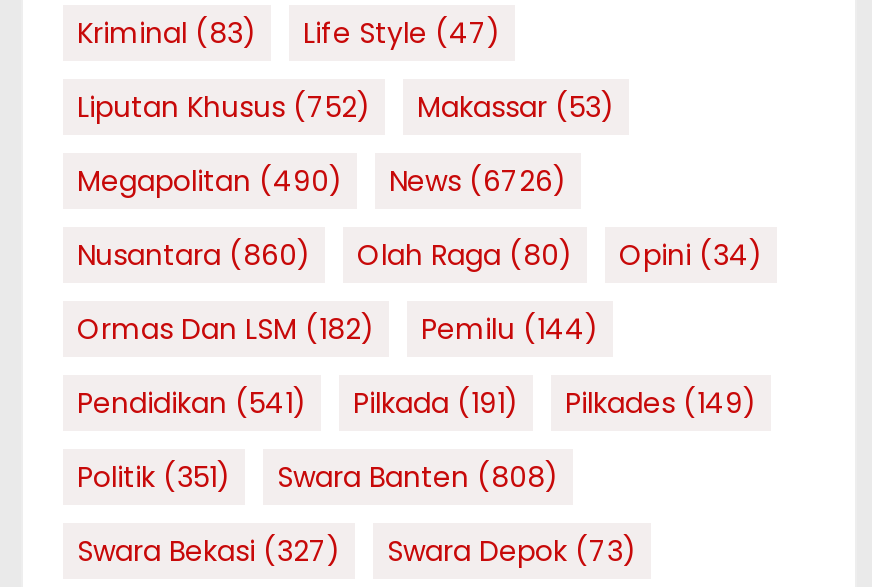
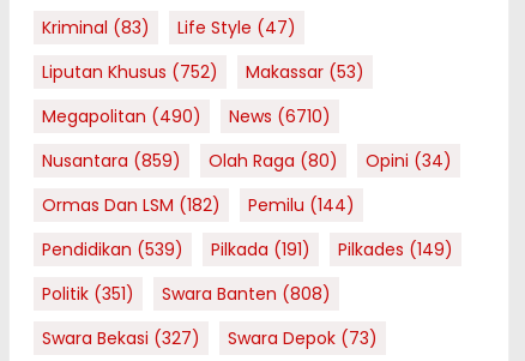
- Megapolitan (490) News (6726)
+ Megapolitan (490) News (6710)

- Nusantara (860) Olah Raga (80) Opini (34)
+ Nusantara (859) Olah Raga (80) Opini (34)

- Pendidikan (541) Pilkada (191) Pilkades (149)
+ Pendidikan (539) Pilkada (191) Pilkades (149)
